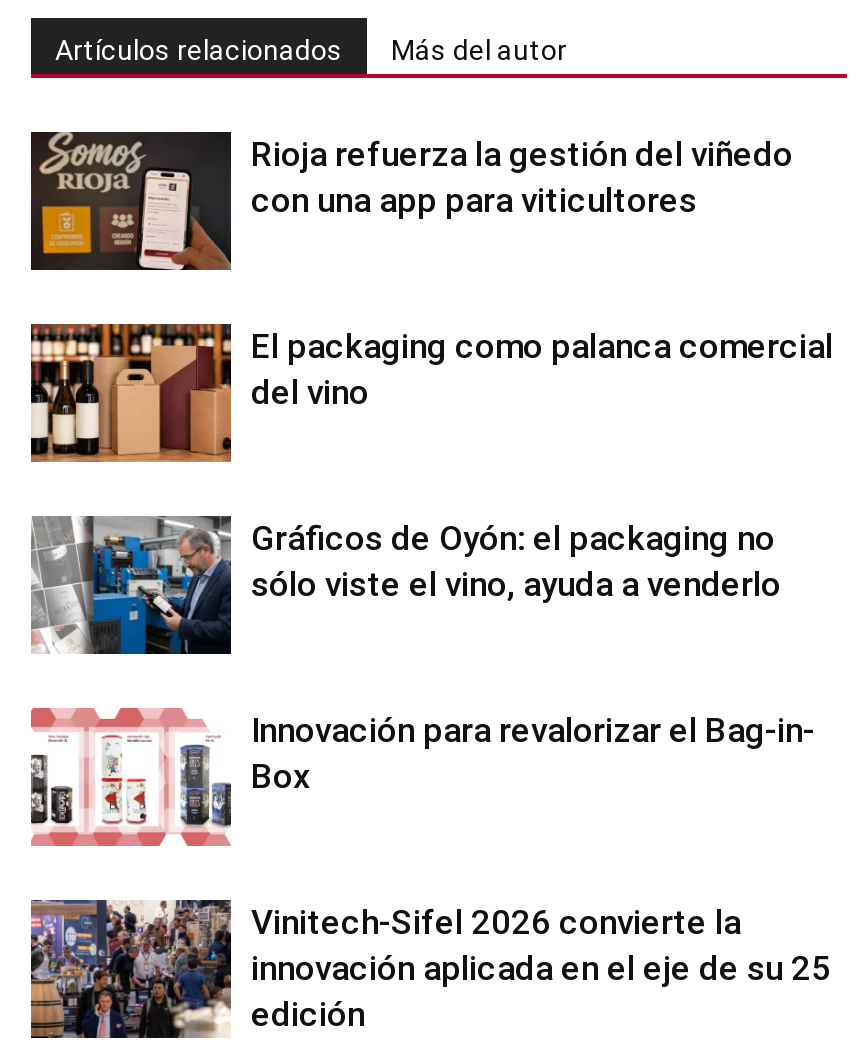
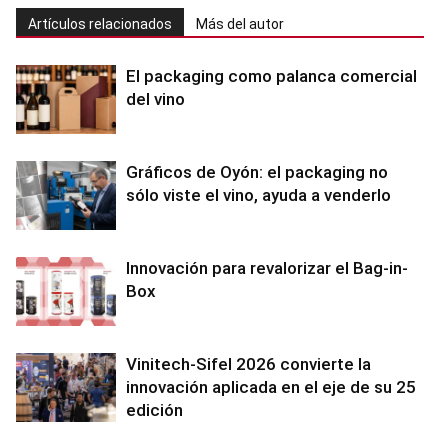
- [image]
- Rioja refuerza la gestión del viñedo
- con una app para viticultores
